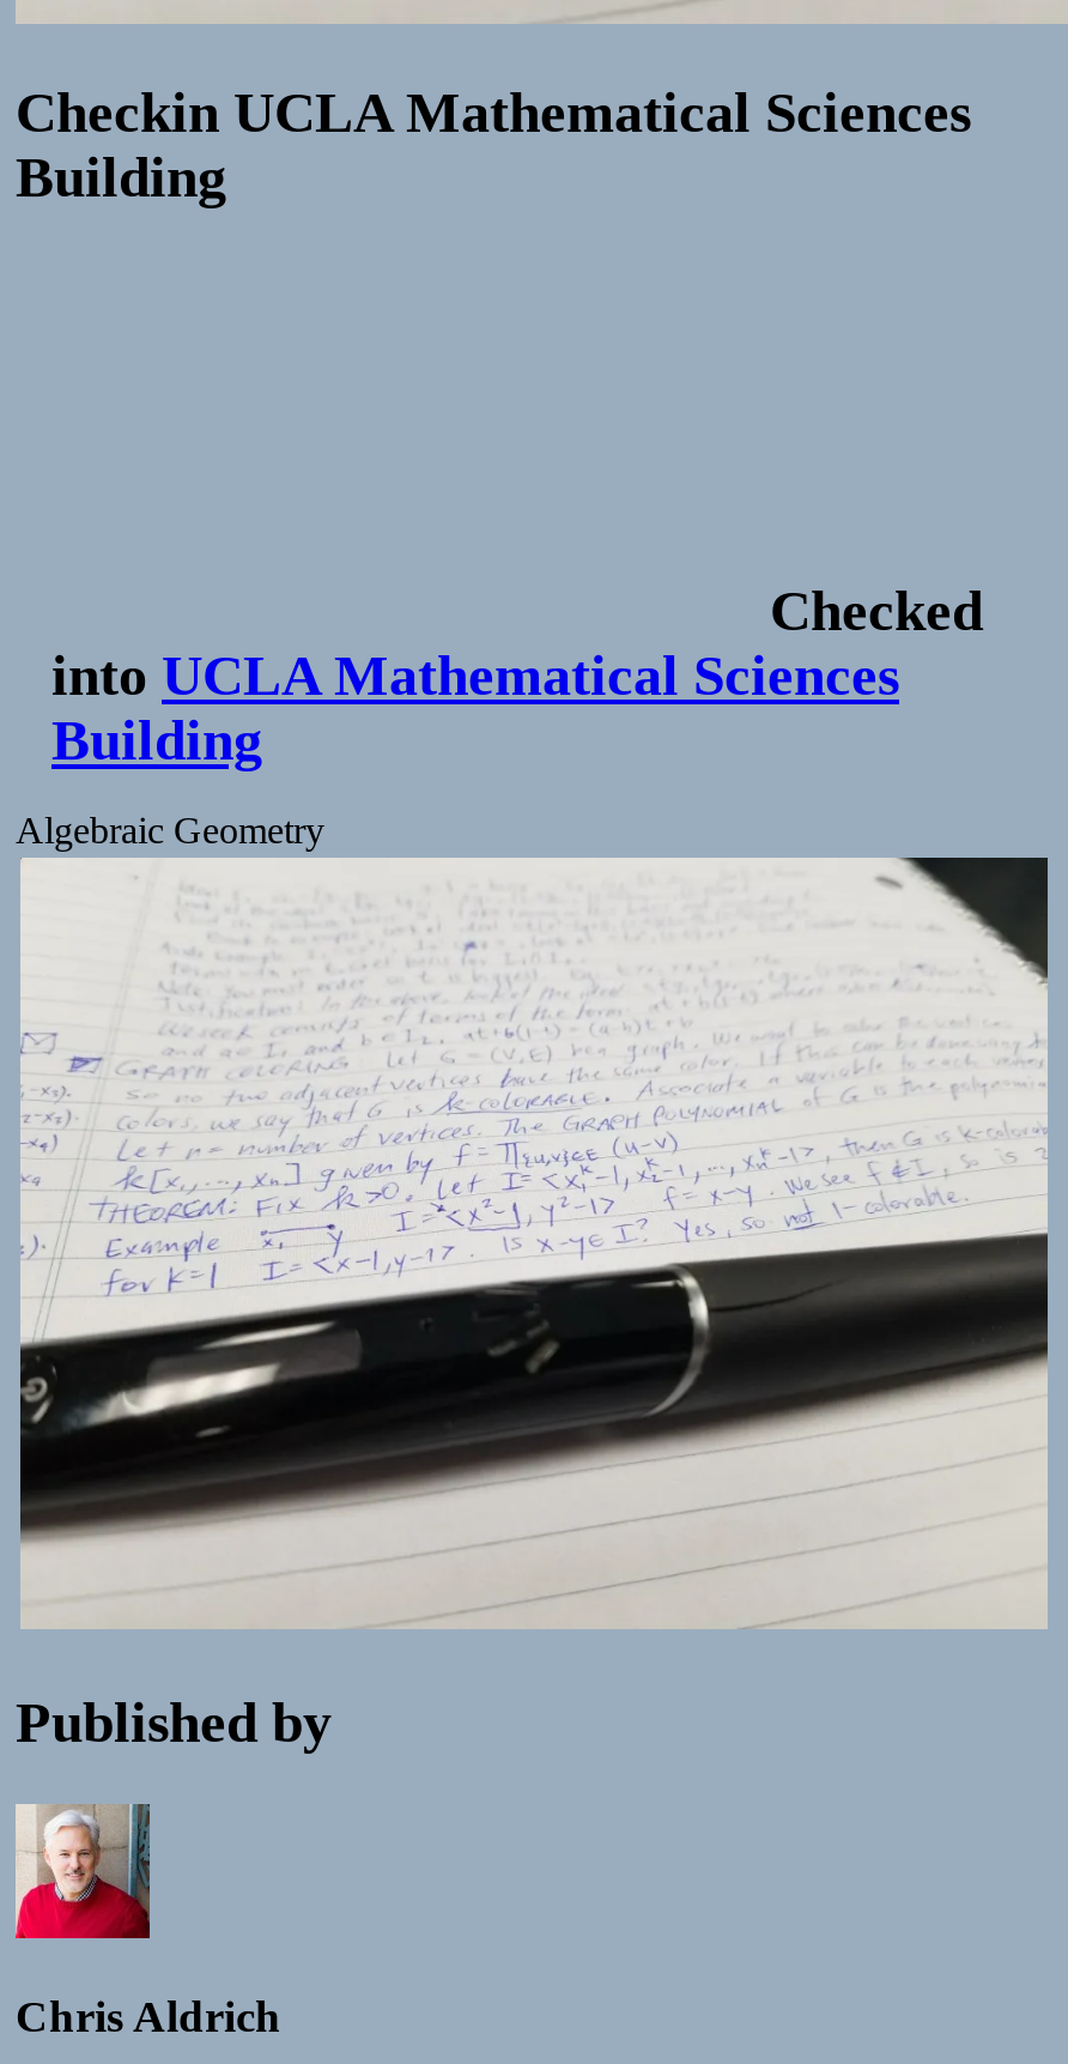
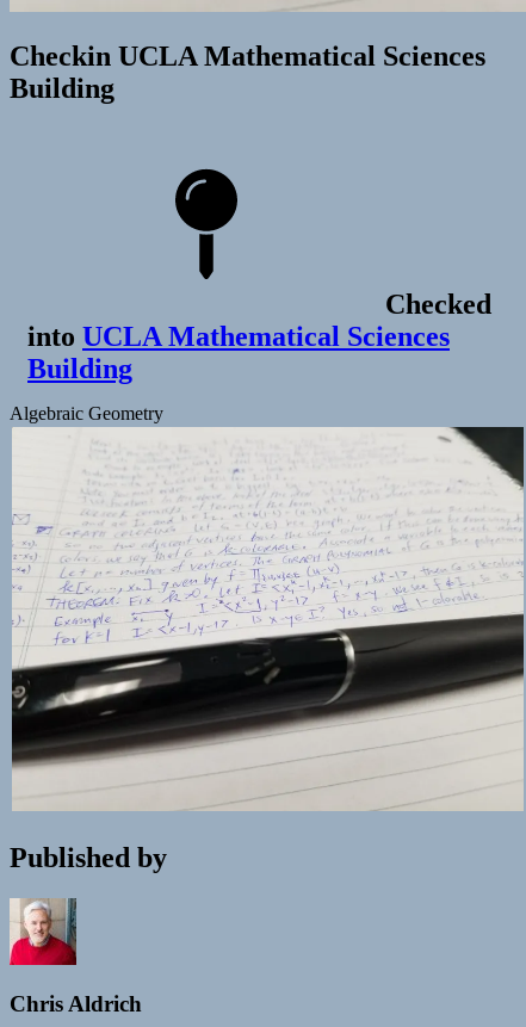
+ [image]
